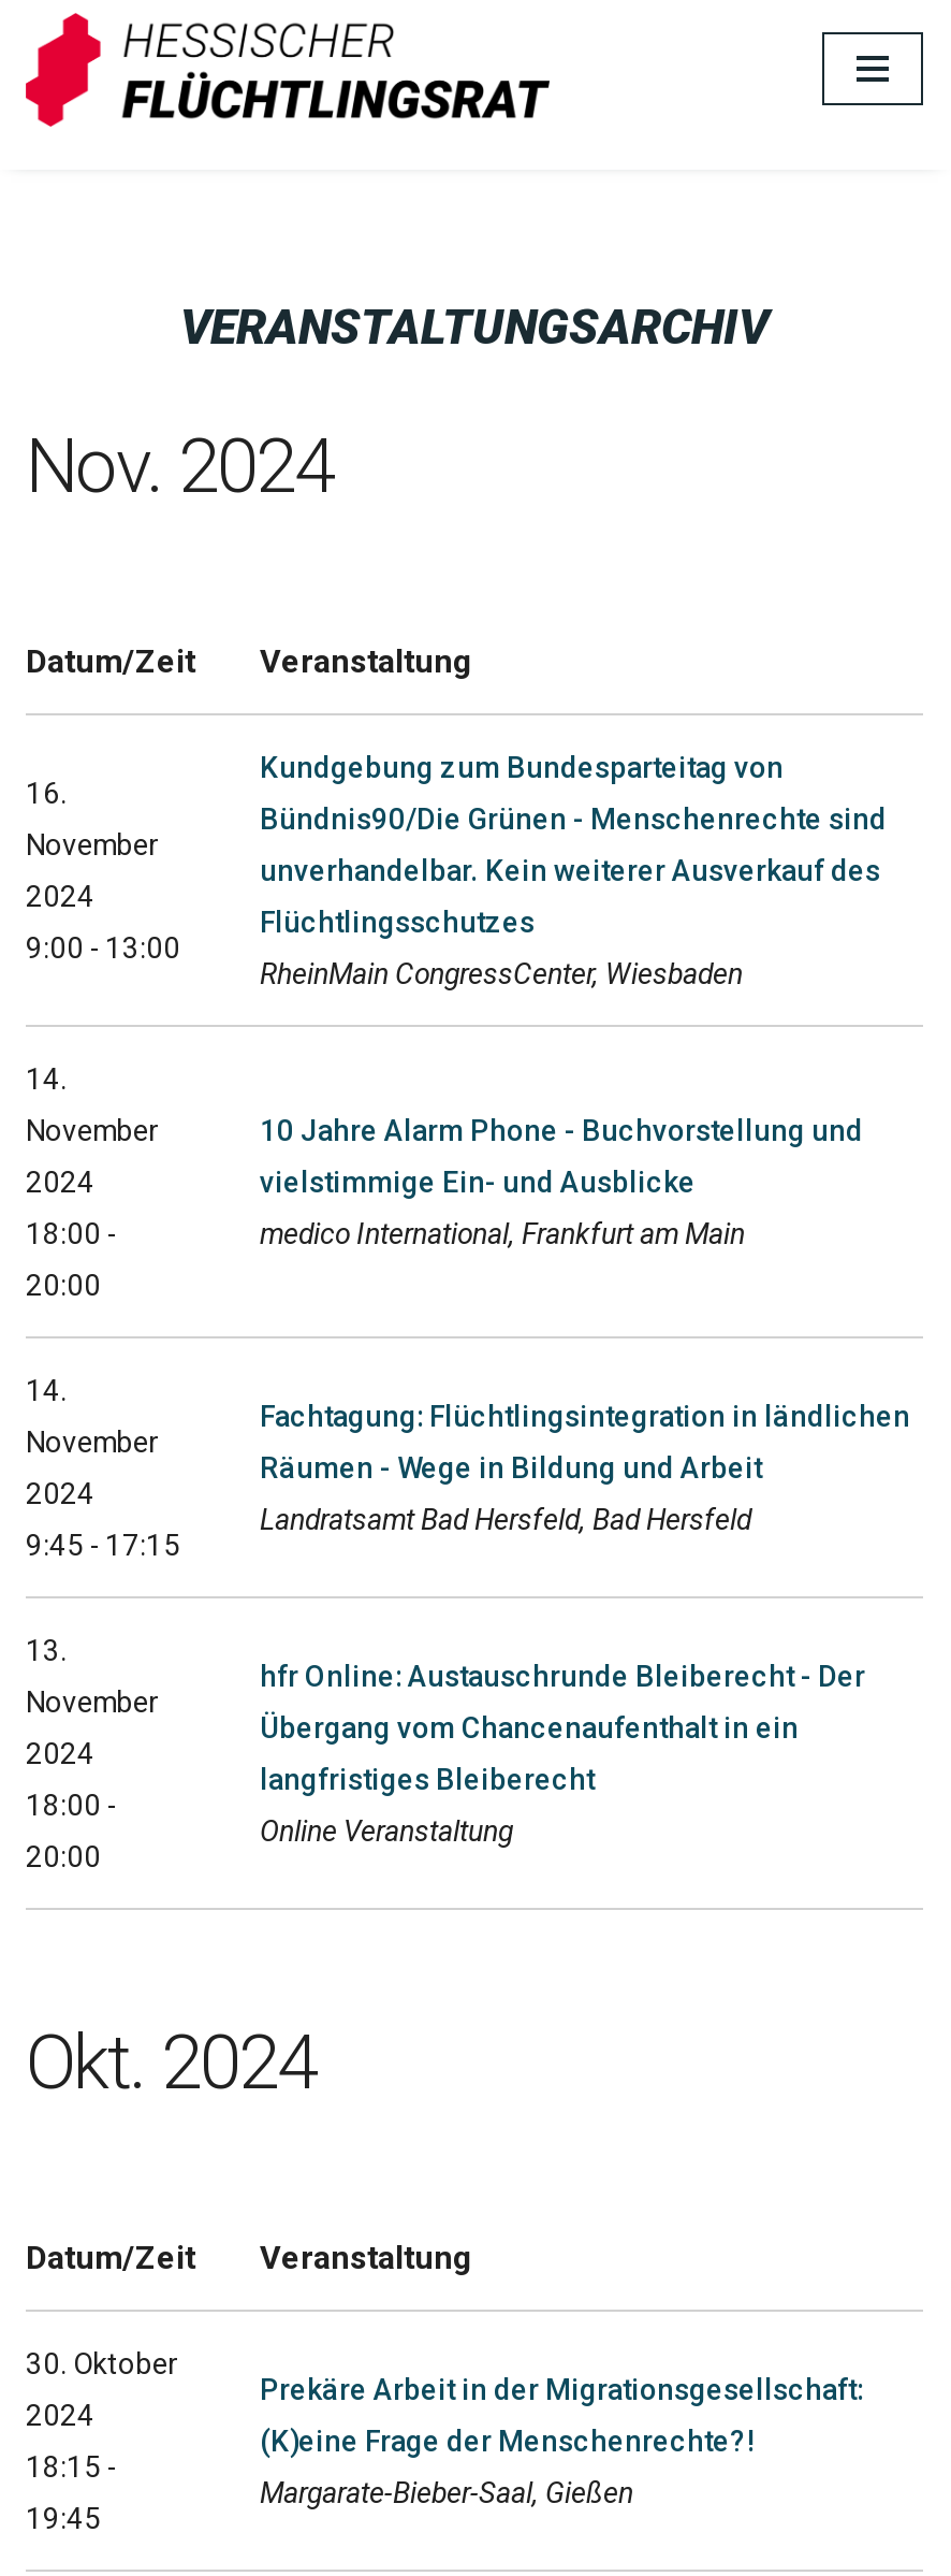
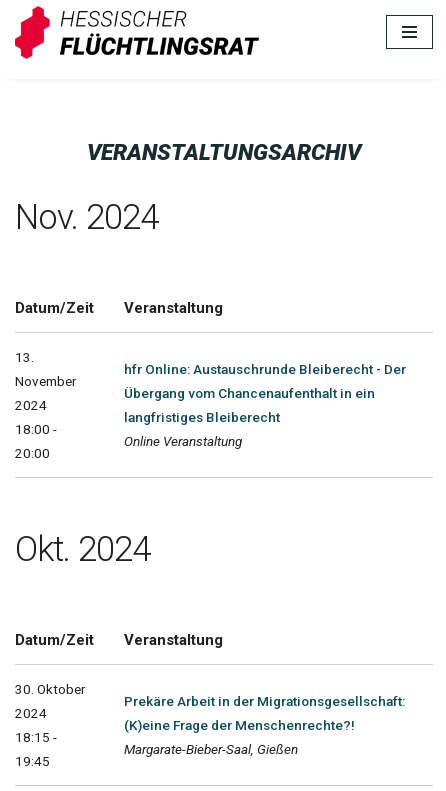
- Kundgebung zum Bundesparteitag von
- Bündnis90/Die Grünen - Menschenrechte sind
- unverhandelbar. Kein weiterer Ausverkauf des
- Flüchtlingsschutzes
- RheinMain CongressCenter, Wiesbaden
- 14.
- November
- 2024
- 18:00 -
- 20:00

- 16.
- November
- 2024
- 9:00 - 13:00

- 10 Jahre Alarm Phone - Buchvorstellung und
- vielstimmige Ein- und Ausblicke
- medico International, Frankfurt am Main

- 14.
- November
- 2024
- 9:45 - 17:15

- Fachtagung: Flüchtlingsintegration in ländlichen
- Räumen - Wege in Bildung und Arbeit
- Landratsamt Bad Hersfeld, Bad Hersfeld
